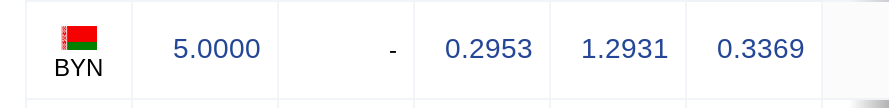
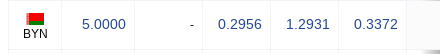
- 0.2953
+ 0.2956

- 0.3369
+ 0.3372
